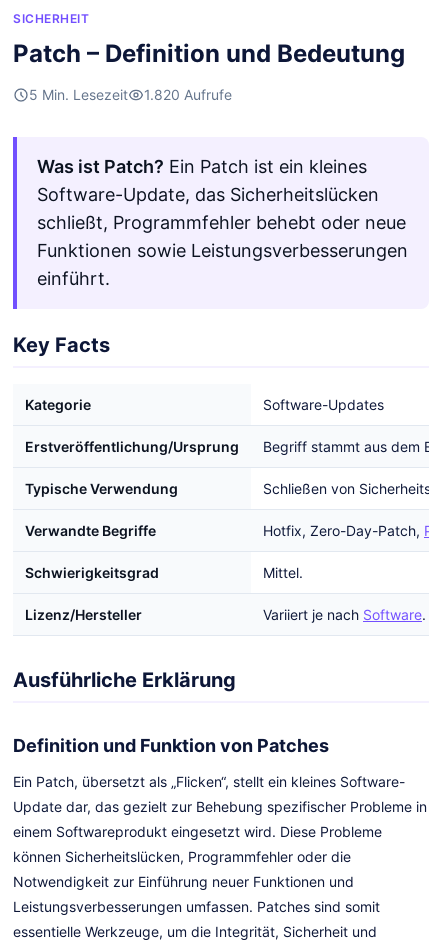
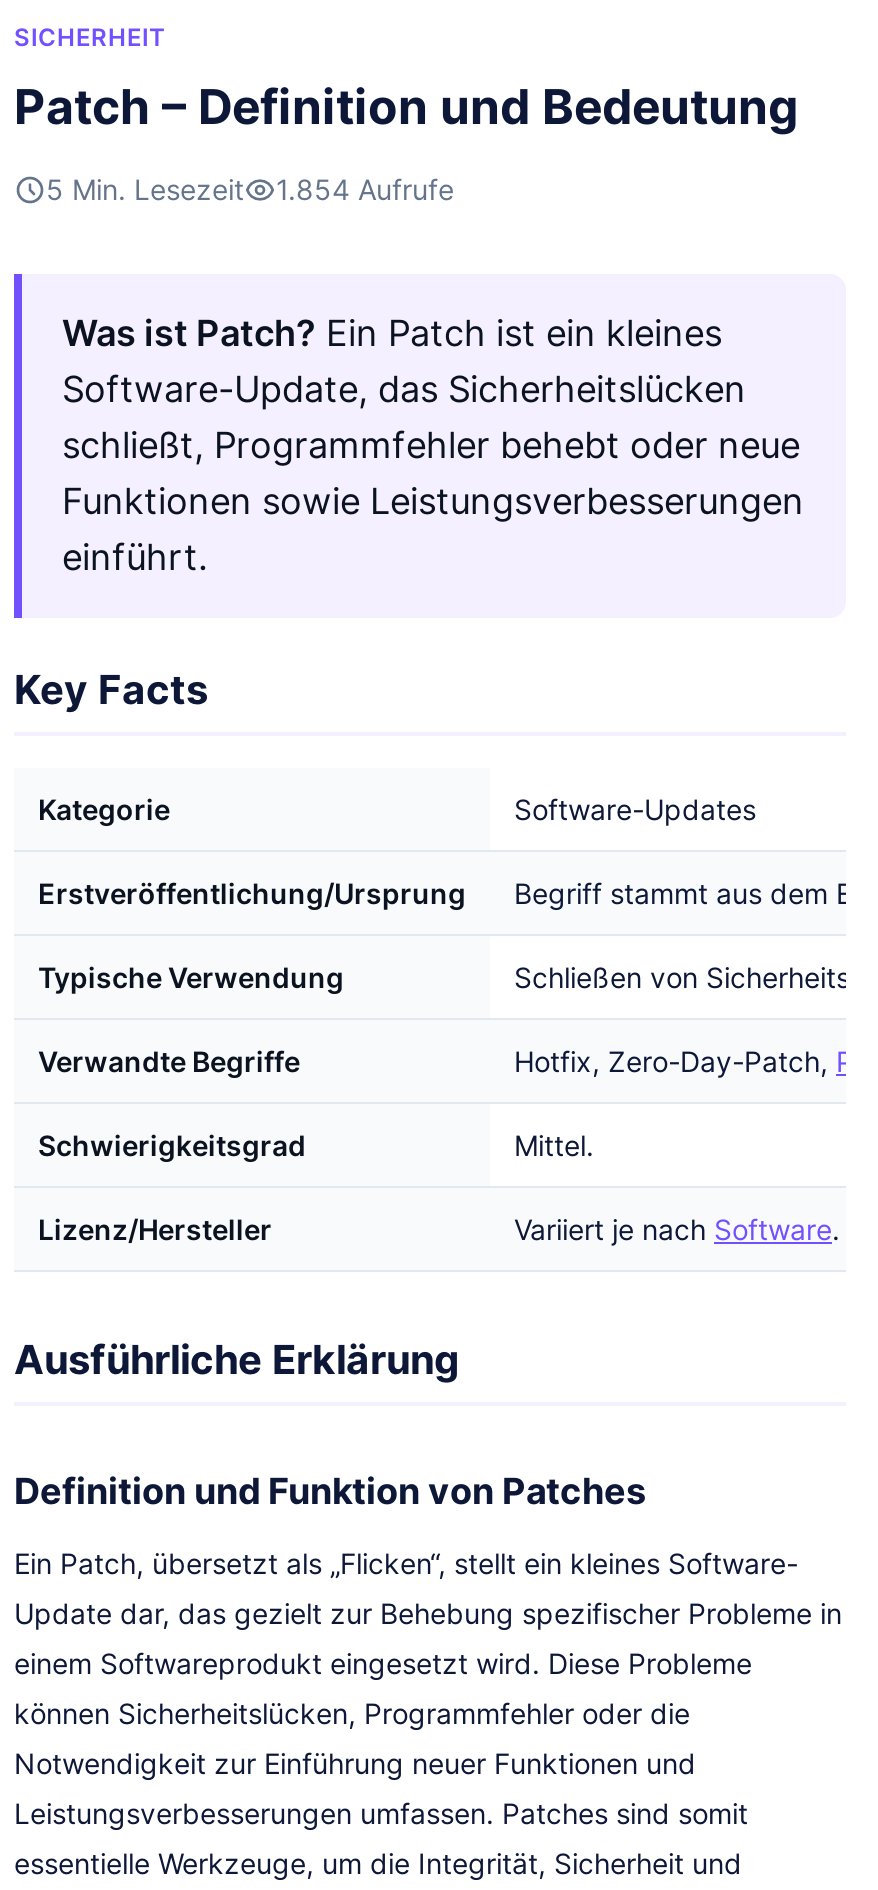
- 5 Min. Lesezeit 1.820 Aufrufe
+ 5 Min. Lesezeit 1.854 Aufrufe
